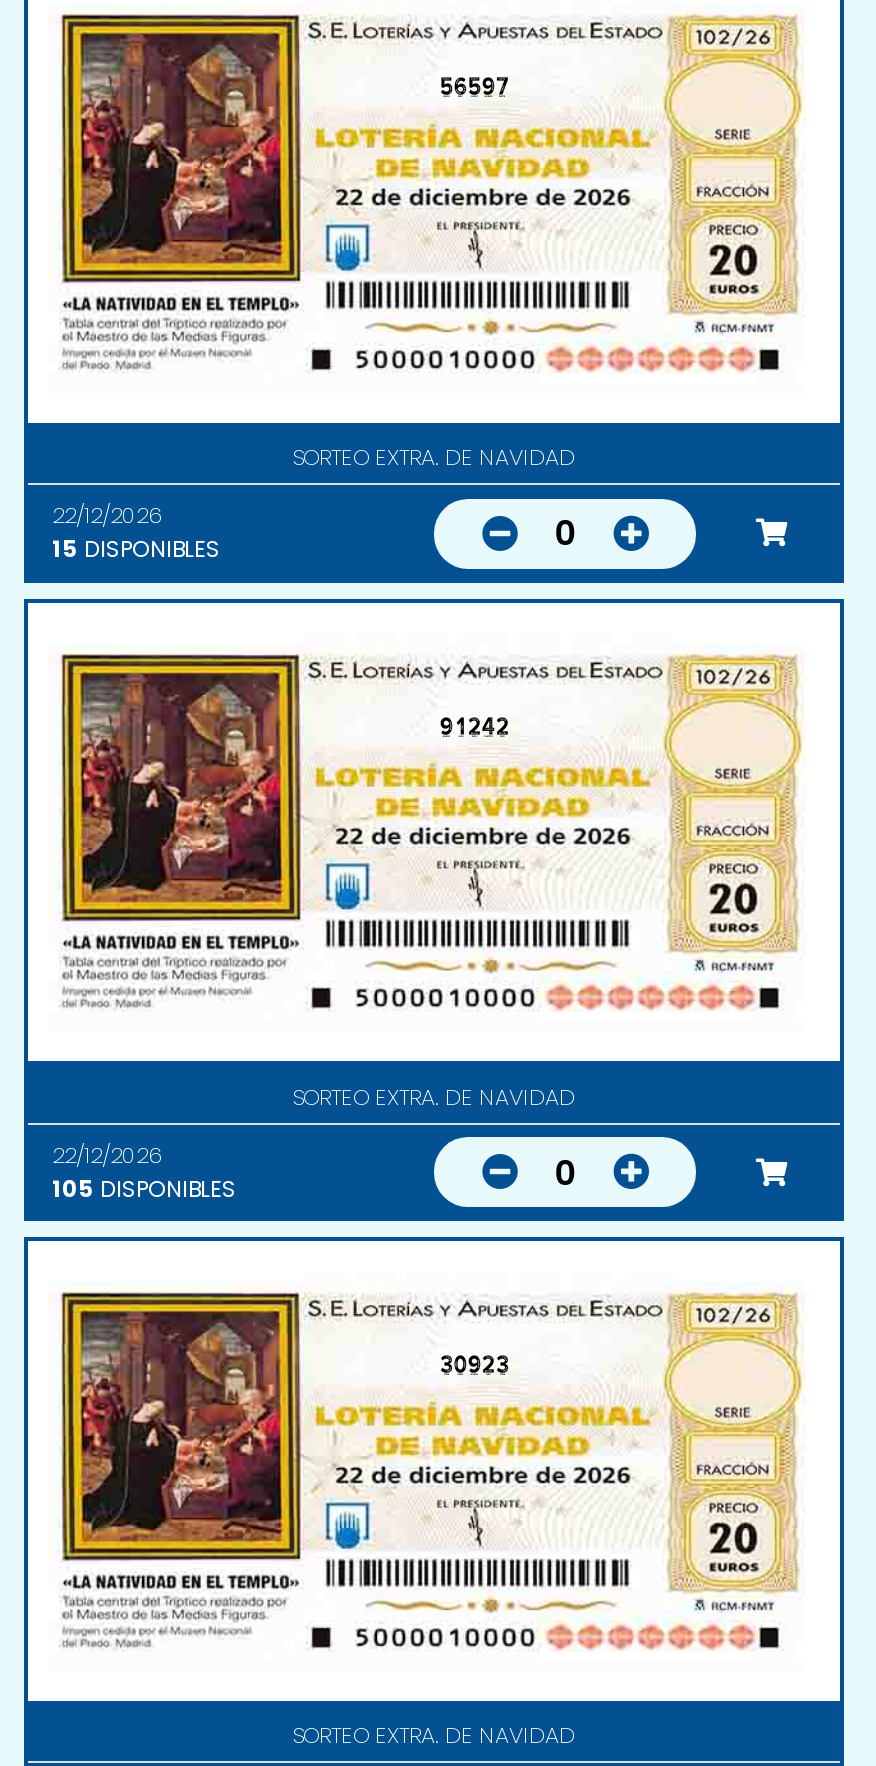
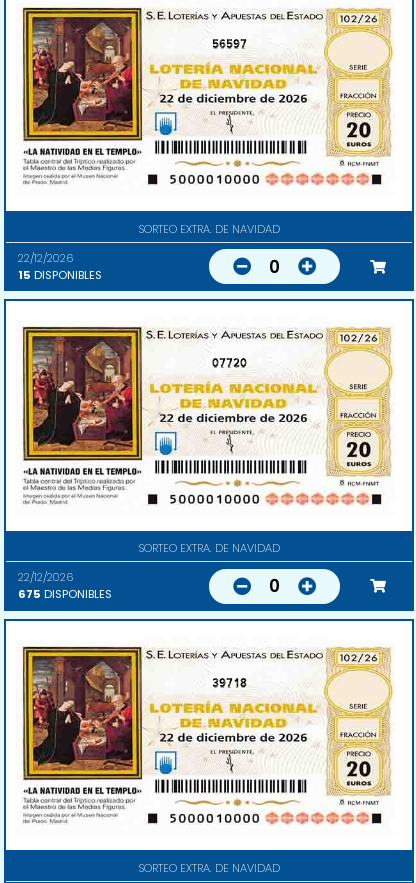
- 91242
+ 07720

- 105 DISPONIBLES
+ 675 DISPONIBLES

- 30923
+ 39718
